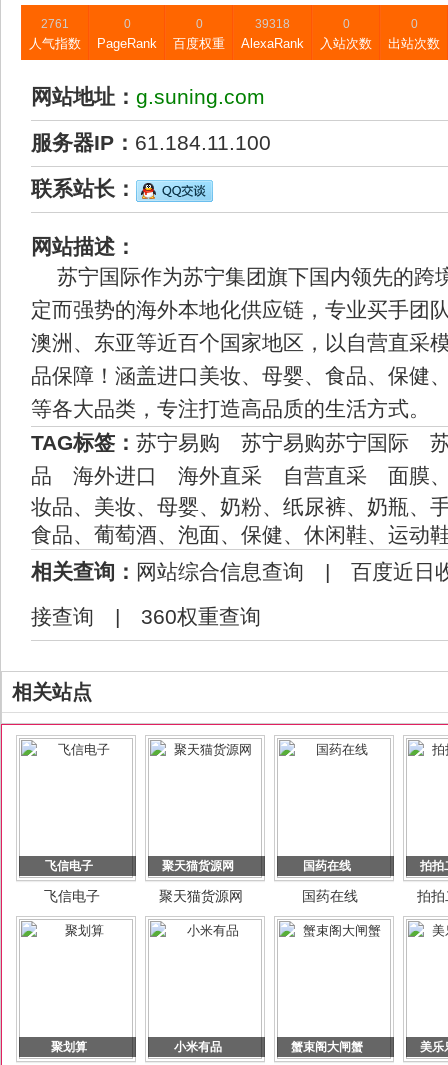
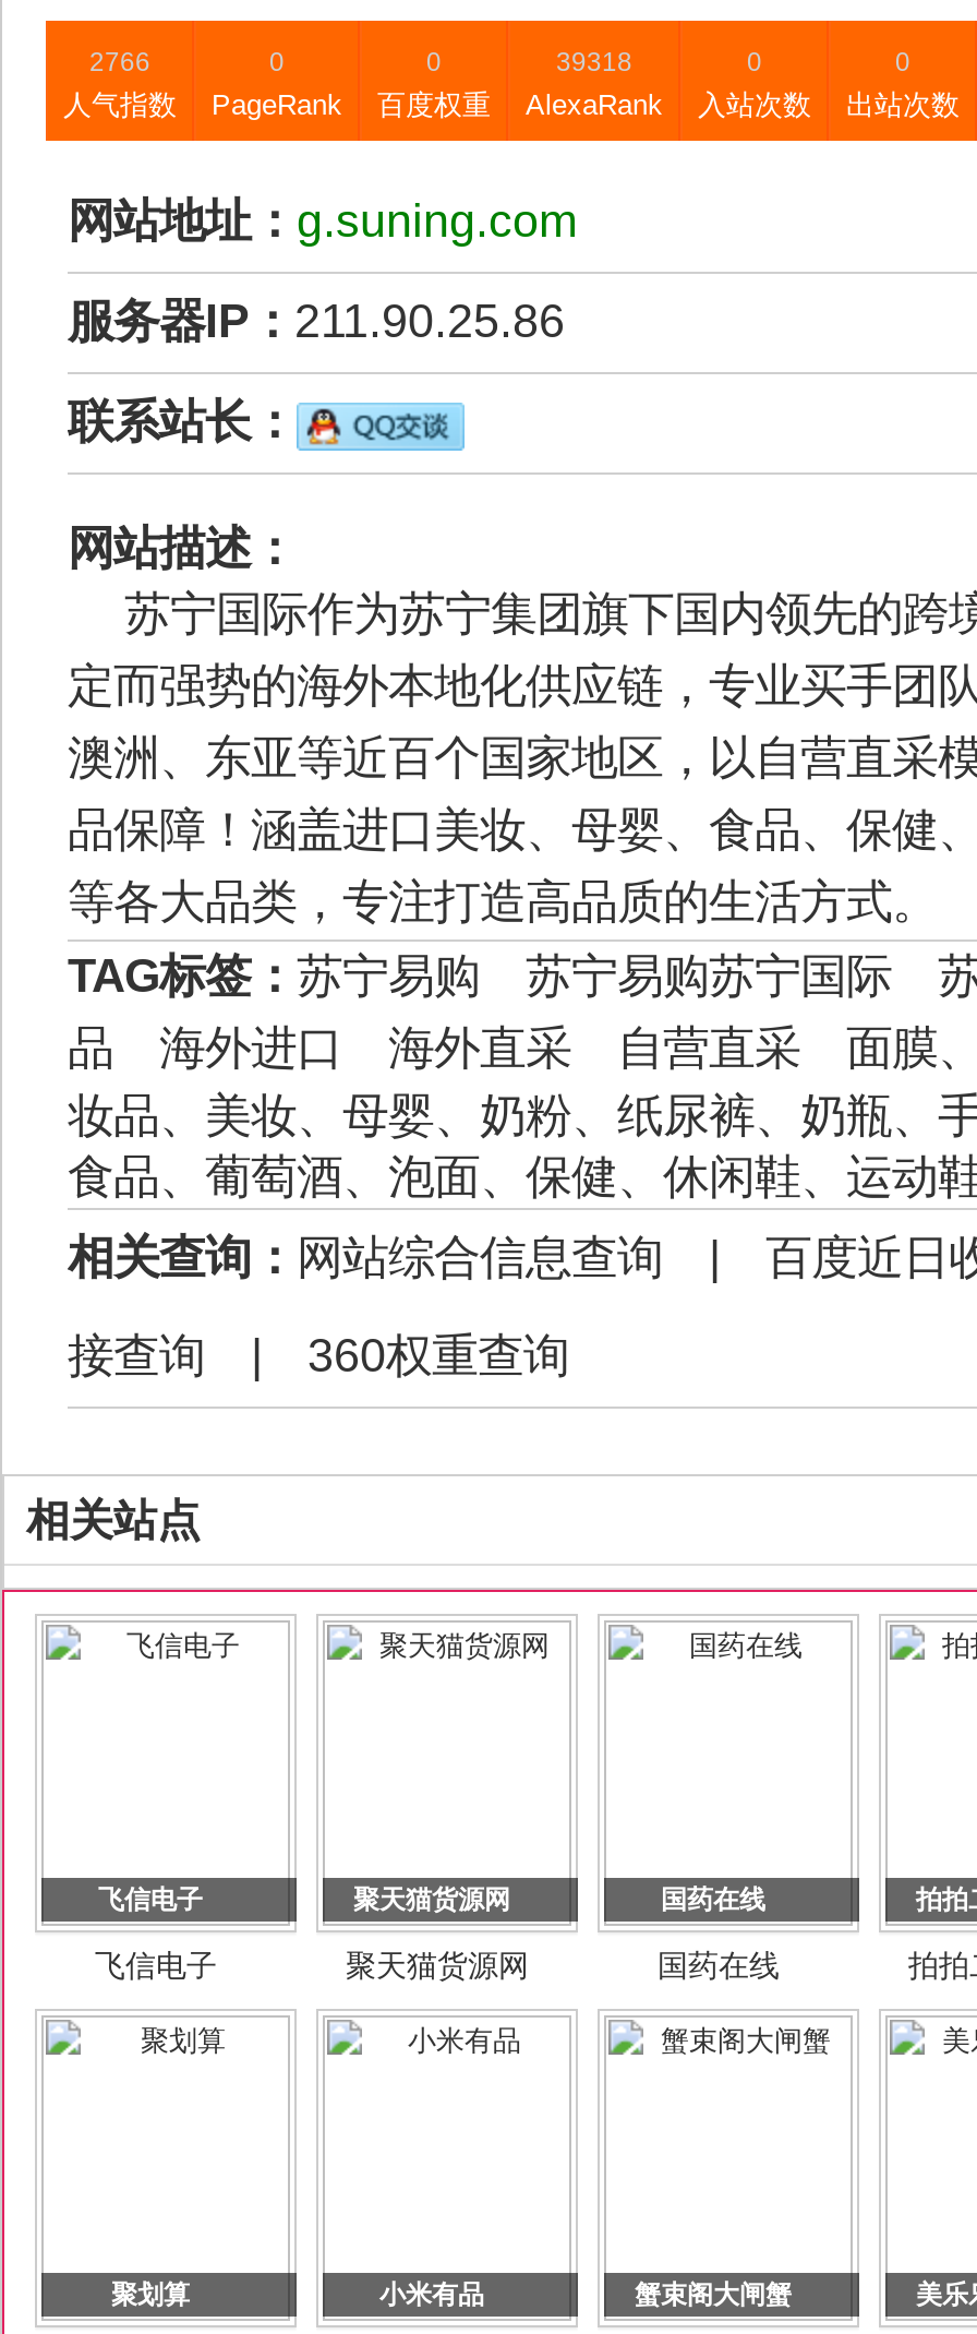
- 2761
+ 2766

- 服务器IP：61.184.11.100
+ 服务器IP：211.90.25.86
